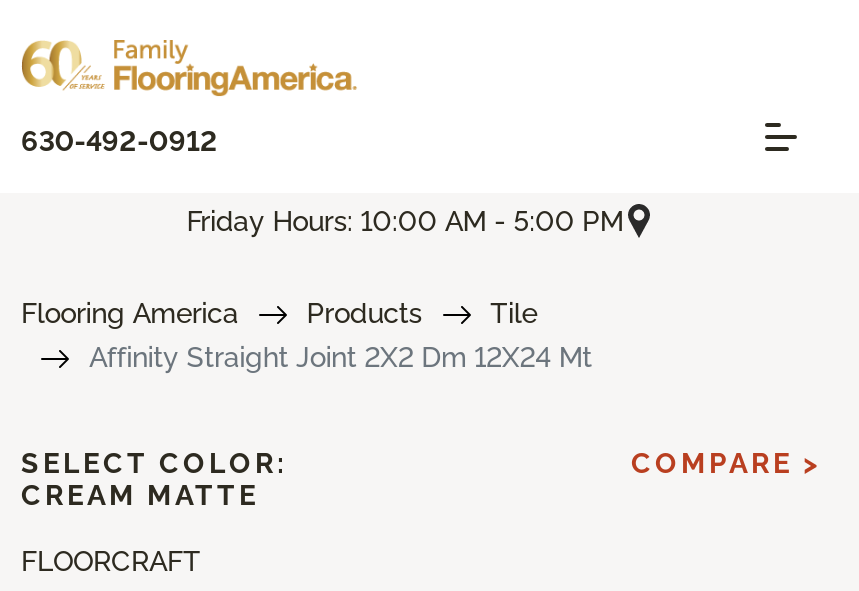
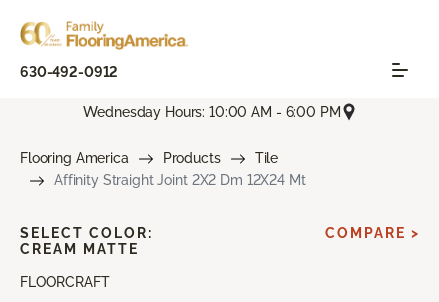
- Friday Hours: 10:00 AM - 5:00 PM
+ Wednesday Hours: 10:00 AM - 6:00 PM
